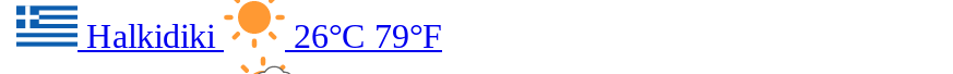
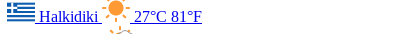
- Halkidiki 26°C 79°F
+ Halkidiki 27°C 81°F
